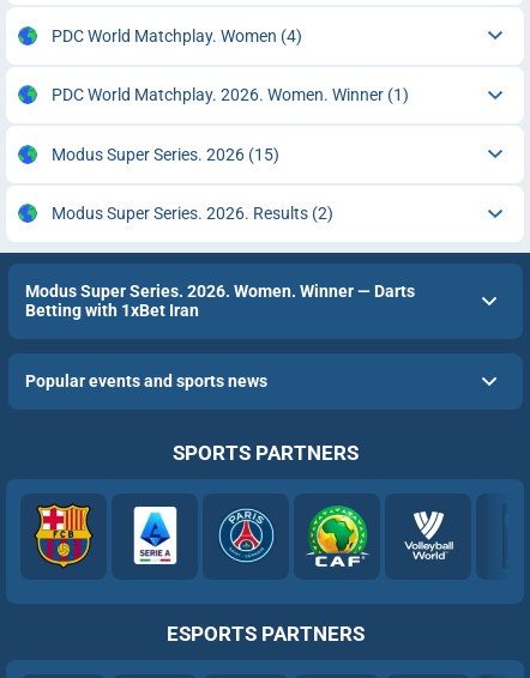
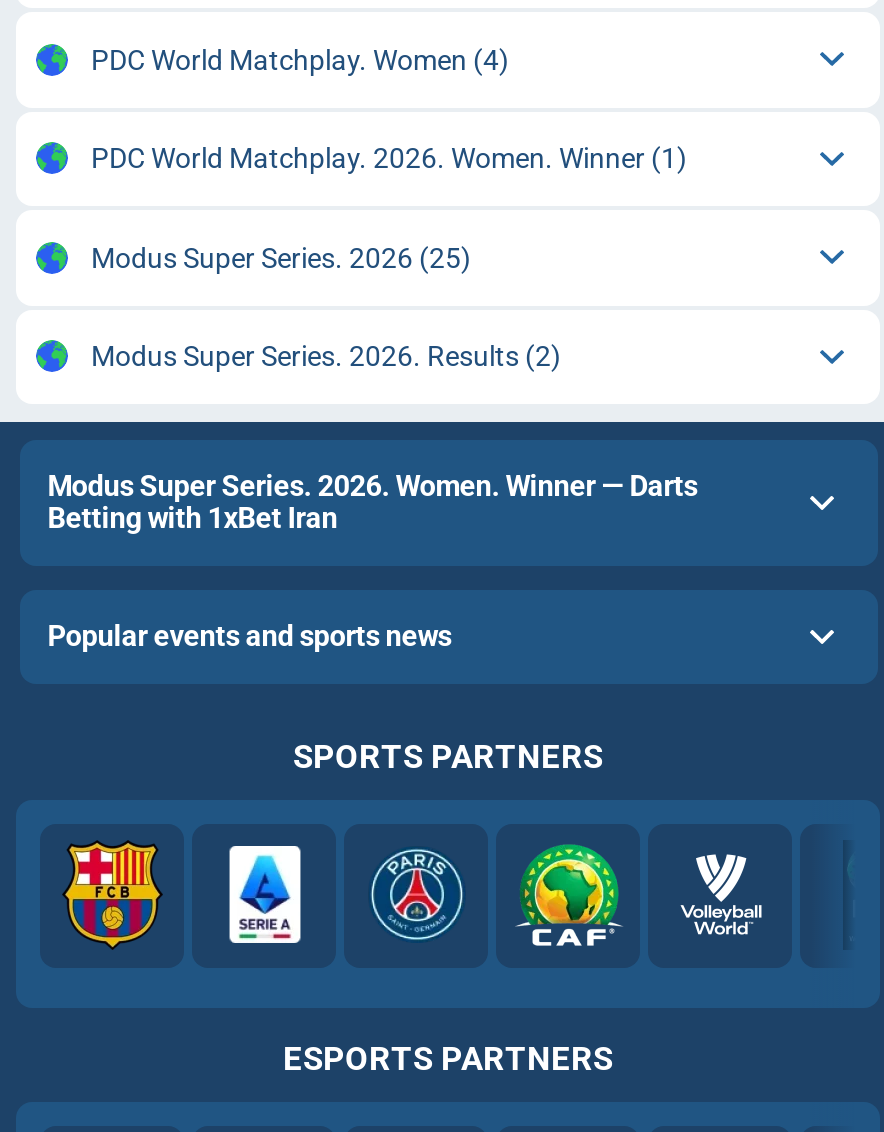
- Modus Super Series. 2026 (15)
+ Modus Super Series. 2026 (25)
